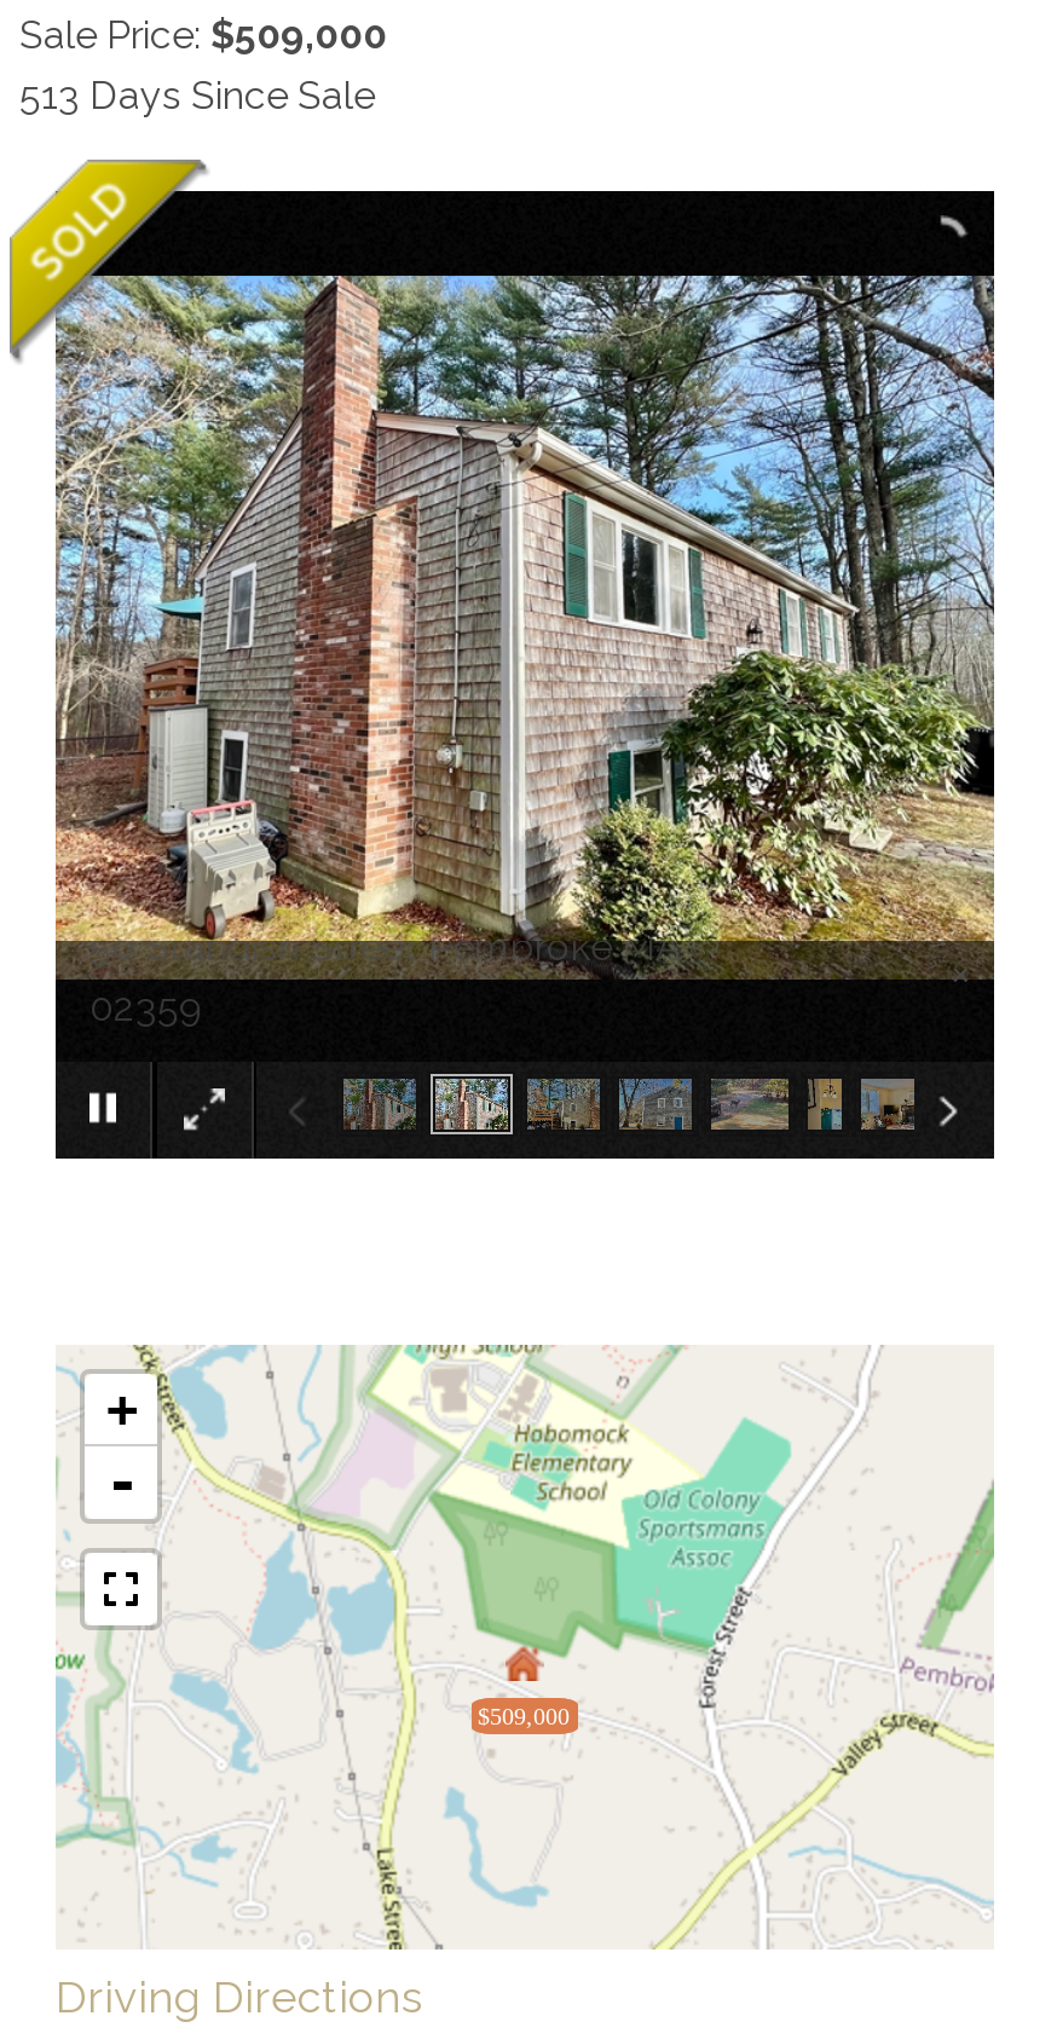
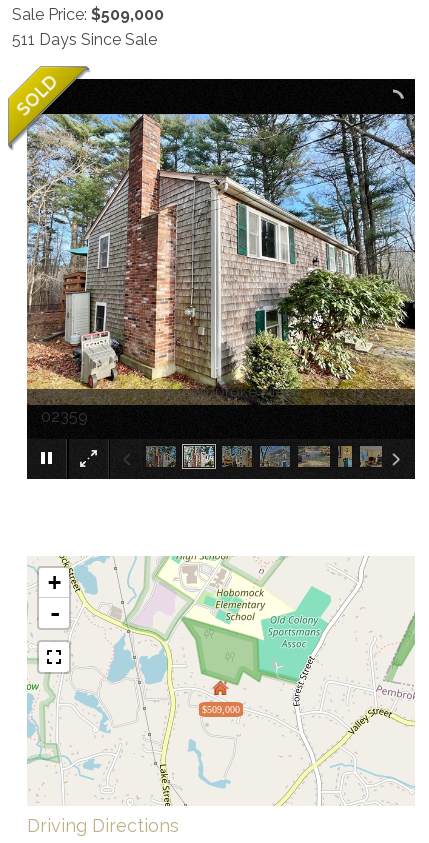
- 513 Days Since Sale
+ 511 Days Since Sale
